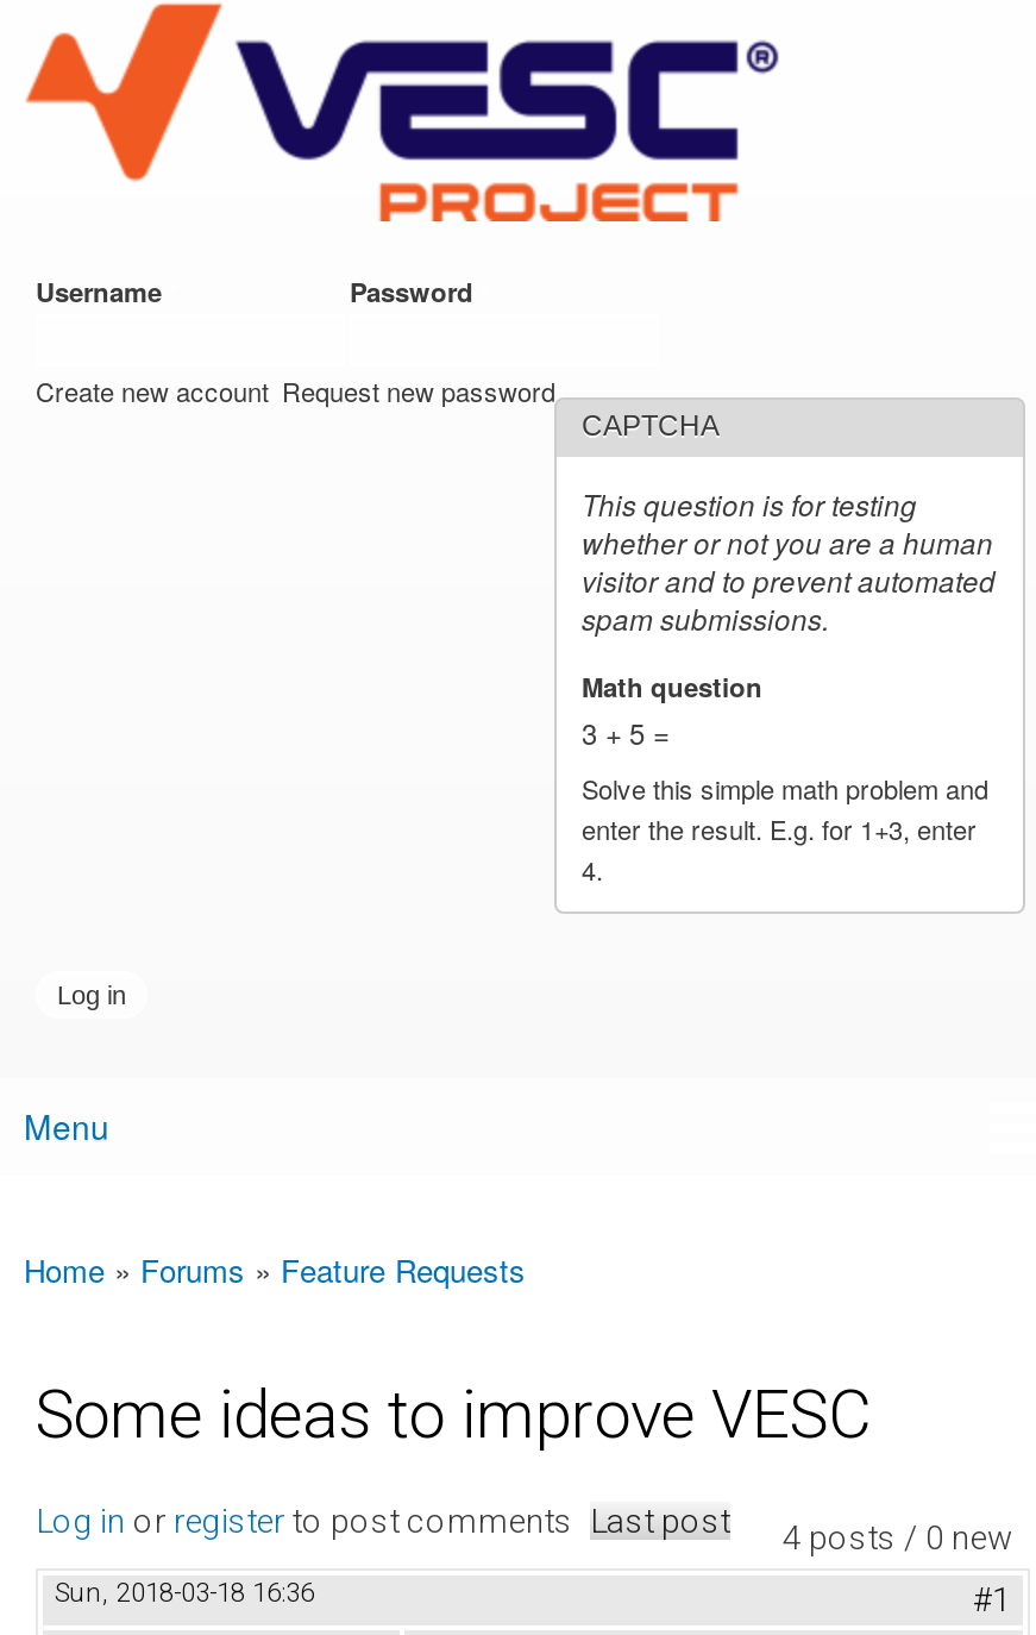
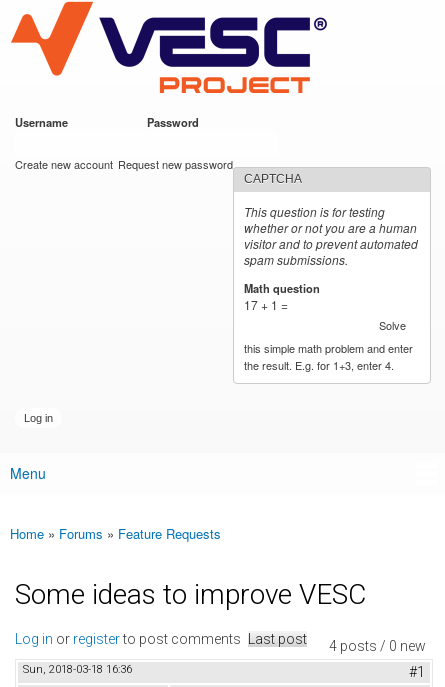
- 3 + 5 =
- Solve this simple math problem and
- enter the result. E.g. for 1+3, enter
- 4.
+ 17 + 1 =
+ Solve
+ this simple math problem and enter
+ the result. E.g. for 1+3, enter 4.
